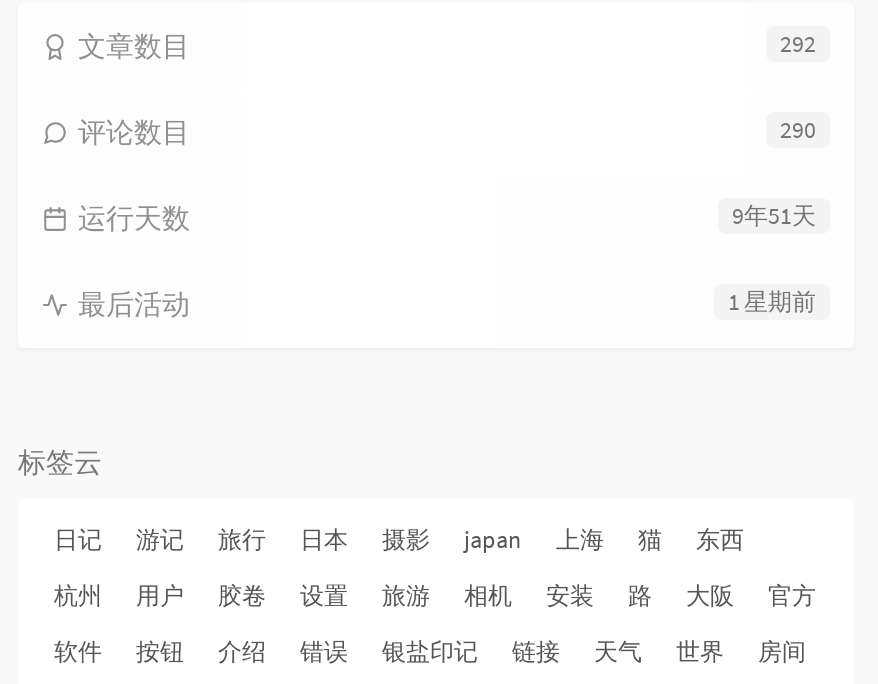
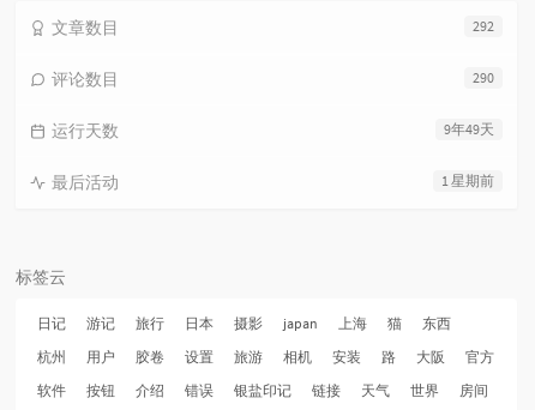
- 9年51天
+ 9年49天
